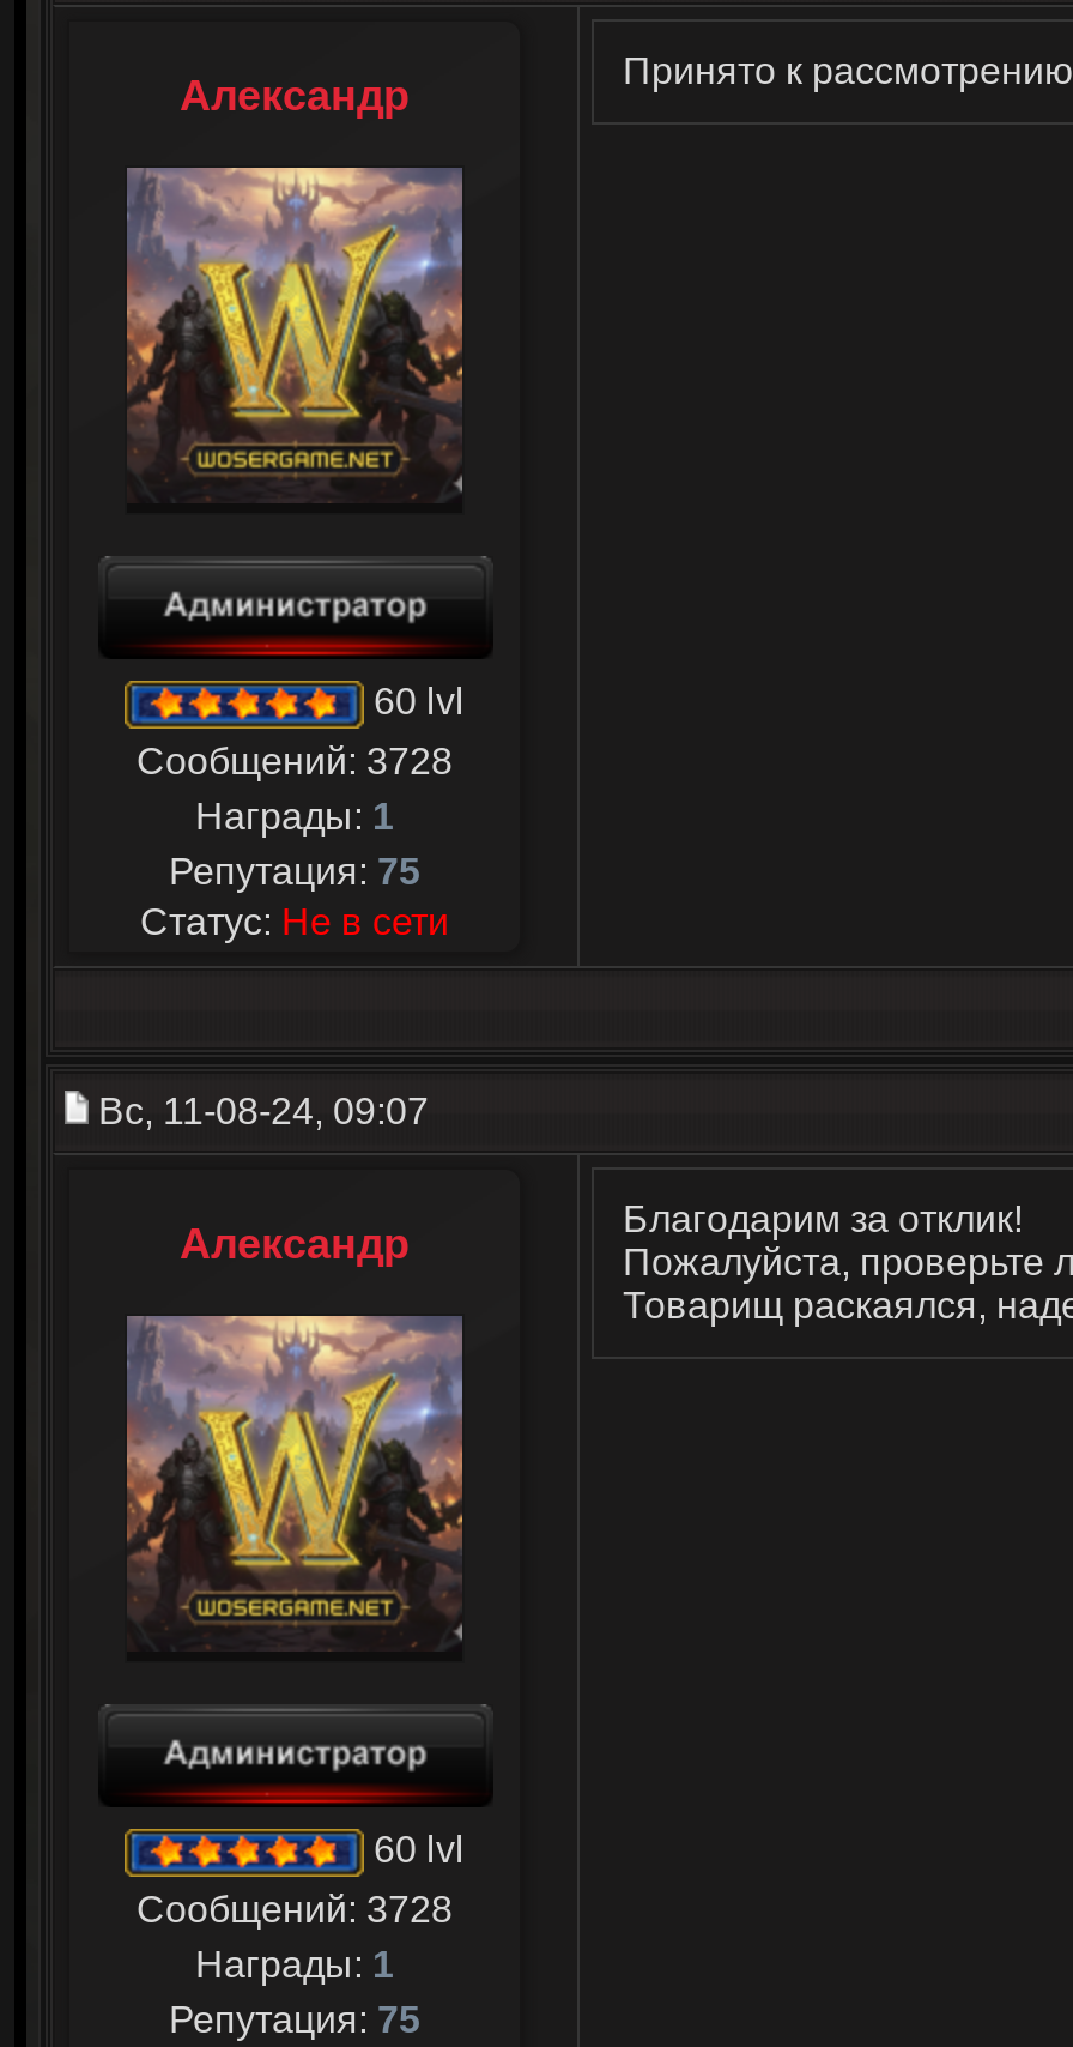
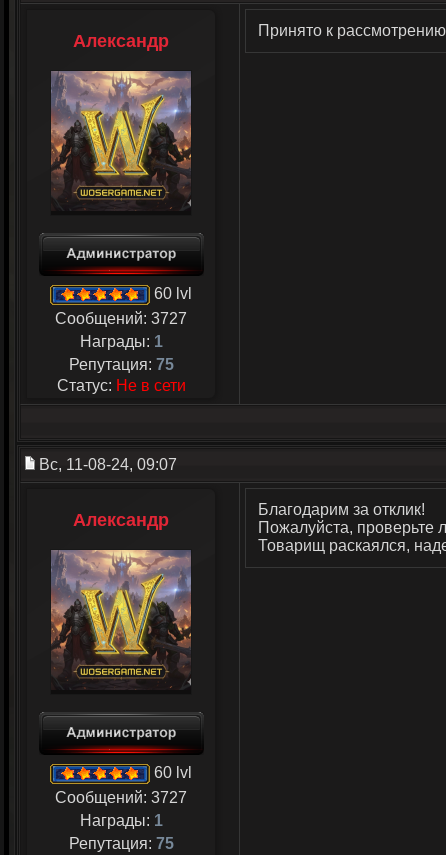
- Сообщений: 3728
+ Сообщений: 3727

- Сообщений: 3728
+ Сообщений: 3727
